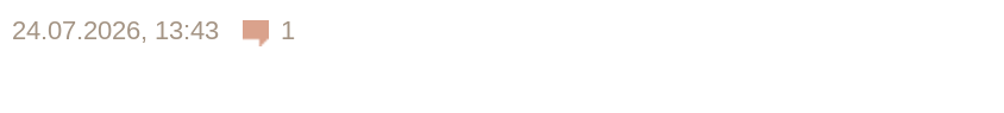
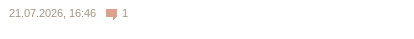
- 24.07.2026, 13:43 1
+ 21.07.2026, 16:46 1
